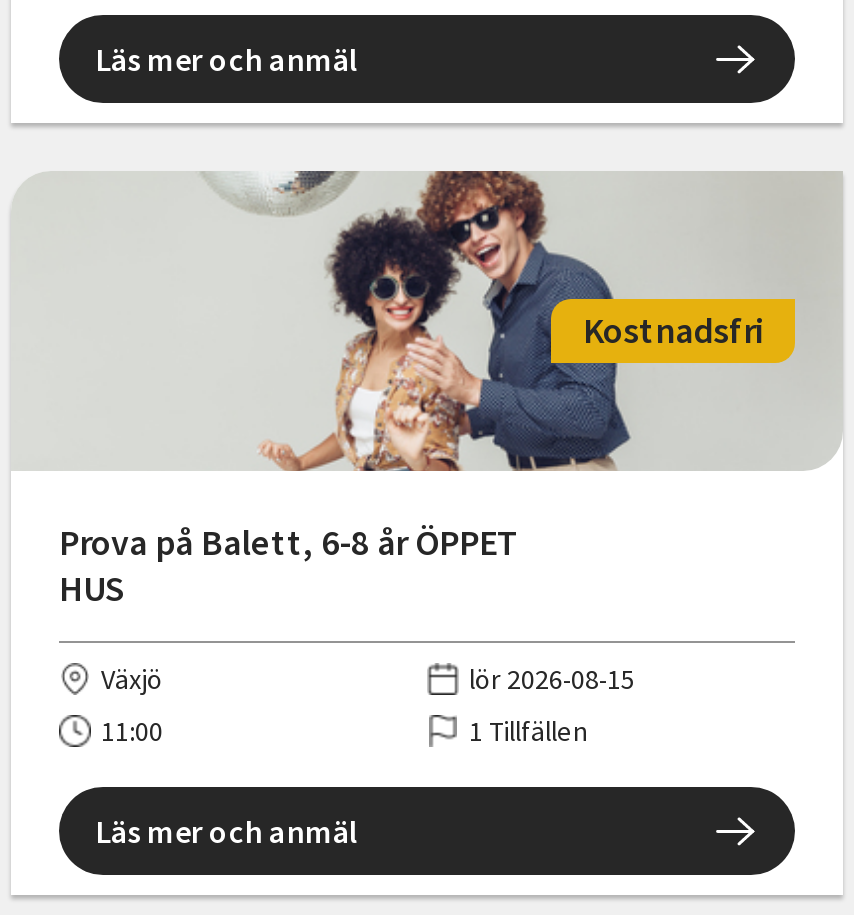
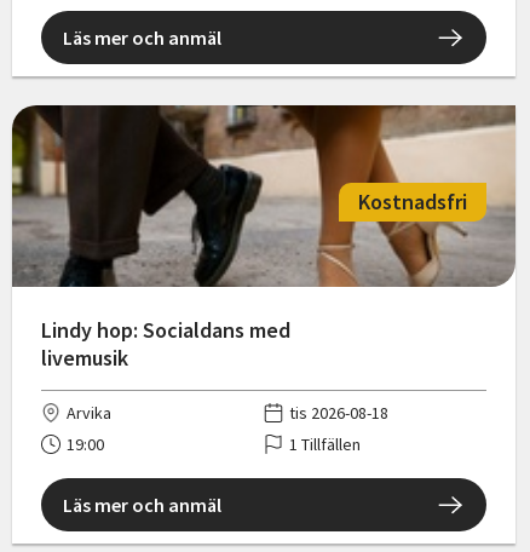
- [image]
- Prova på Balett, 6-8 år ÖPPET
- HUS
+ [image]
+ Lindy hop: Socialdans med
+ livemusik

- Växjö
- lör 2026-08-15
- 11:00
+ Arvika
+ tis 2026-08-18
+ 19:00
